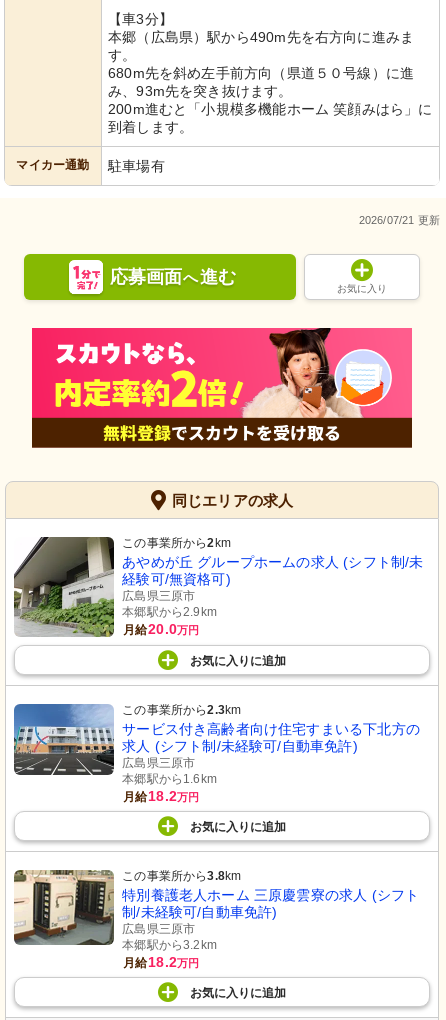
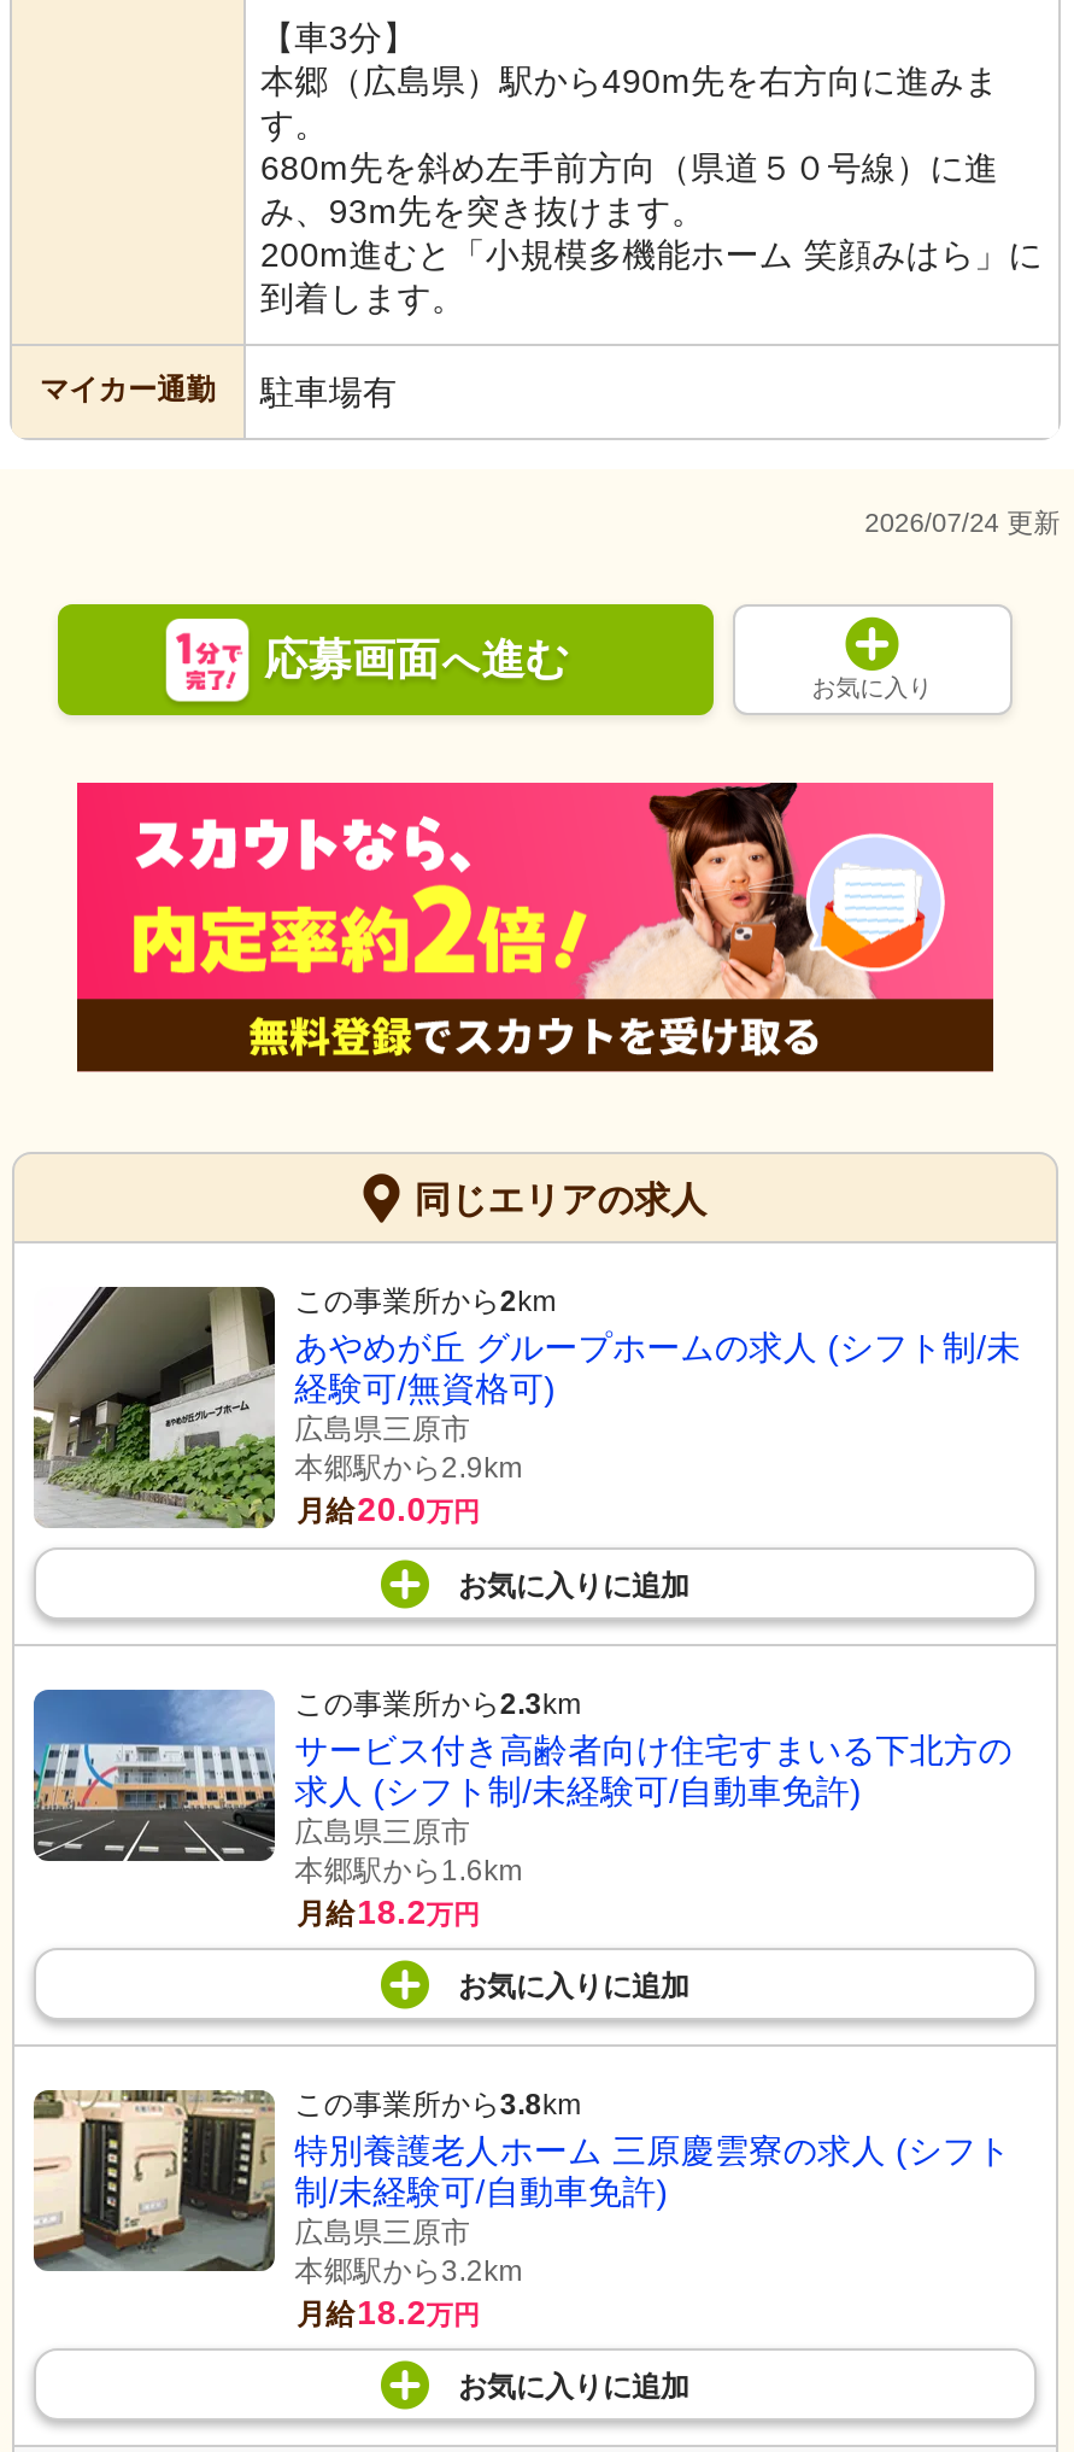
- 2026/07/21 更新
+ 2026/07/24 更新
